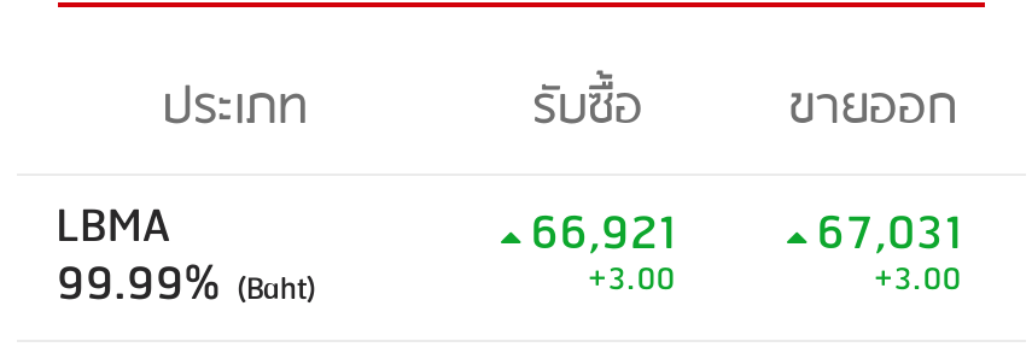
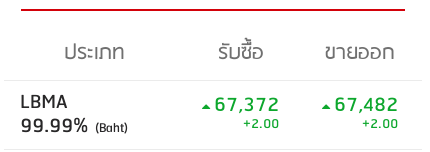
- 66,921
+ 67,372

- 67,031
+ 67,482

- +3.00
+ +2.00

- +3.00
+ +2.00
